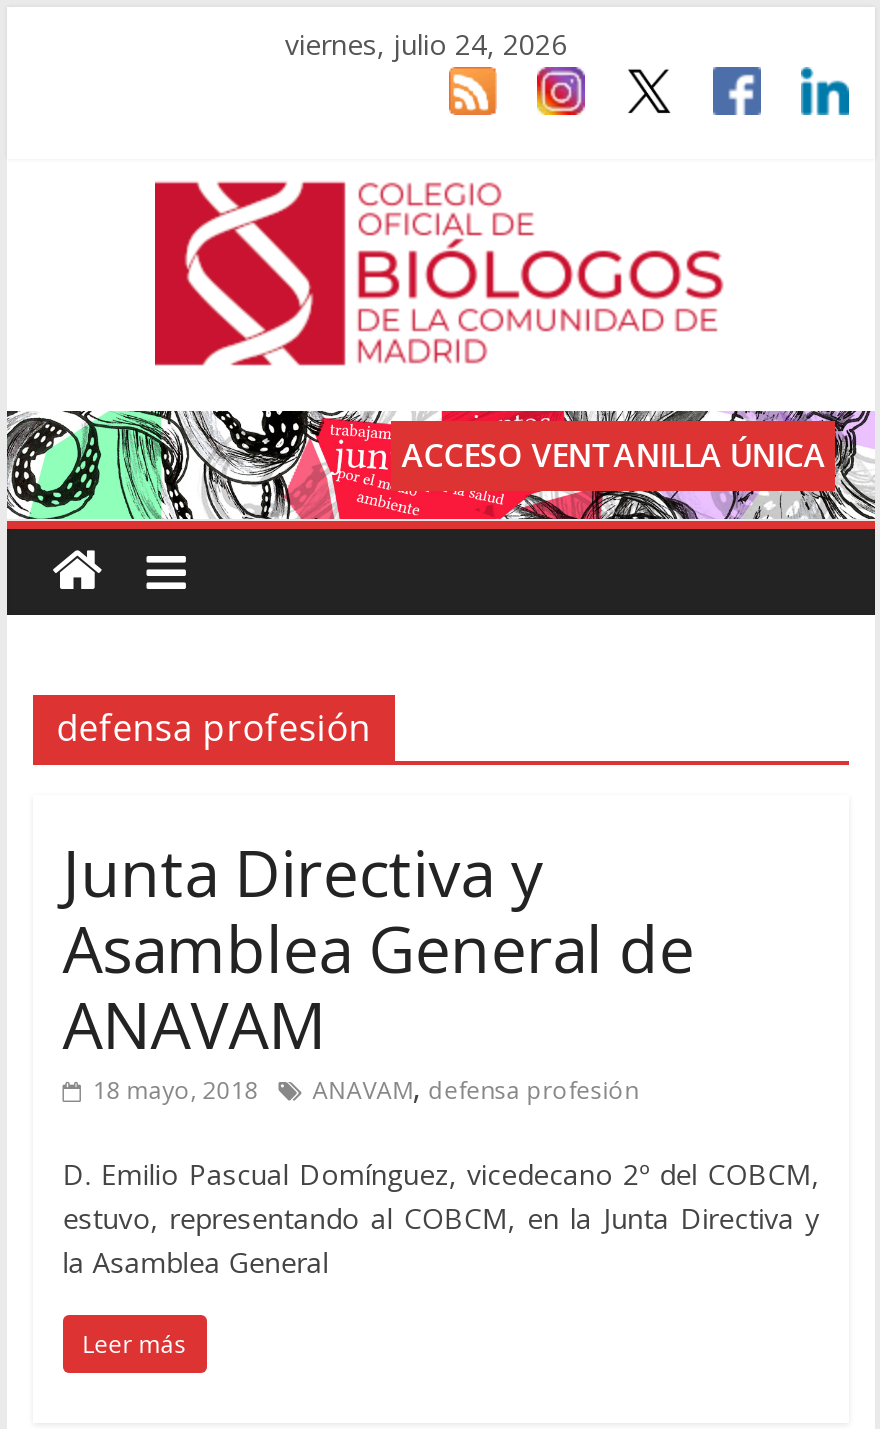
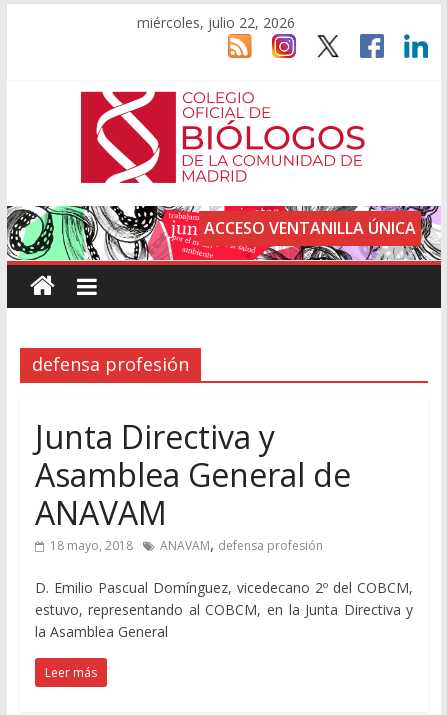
- viernes, julio 24, 2026
+ miércoles, julio 22, 2026
